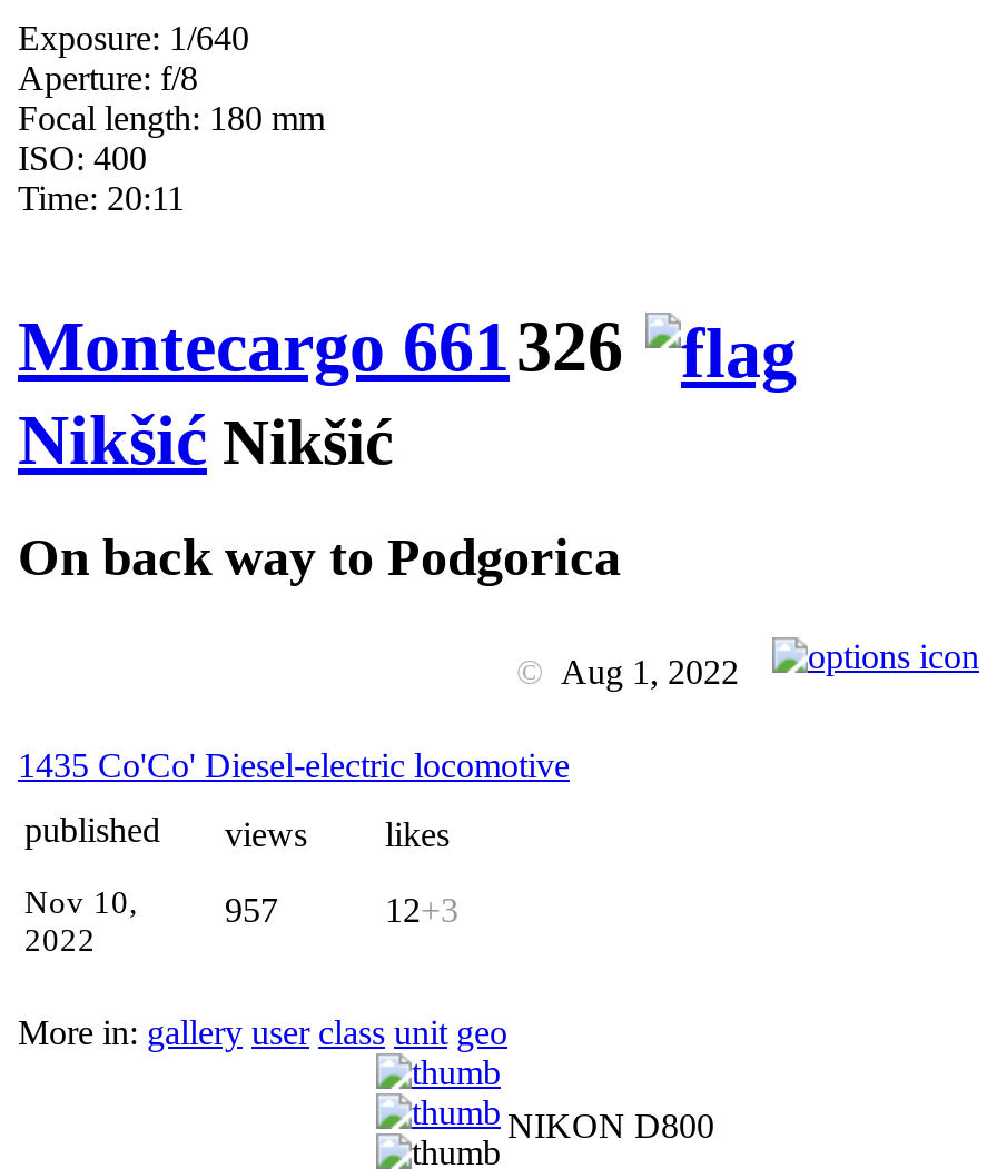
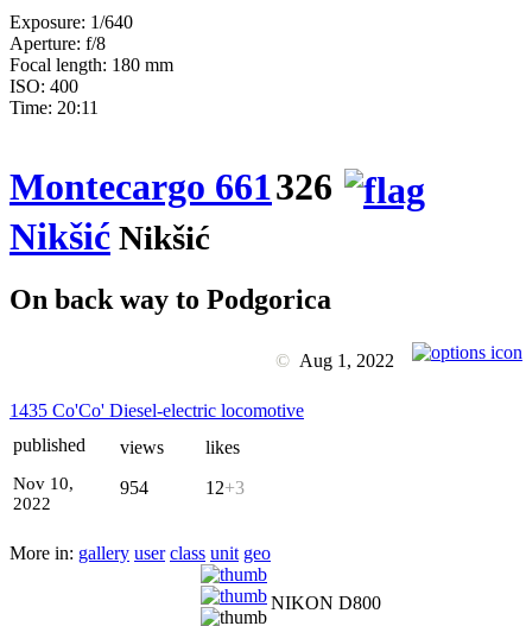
- 957
+ 954
